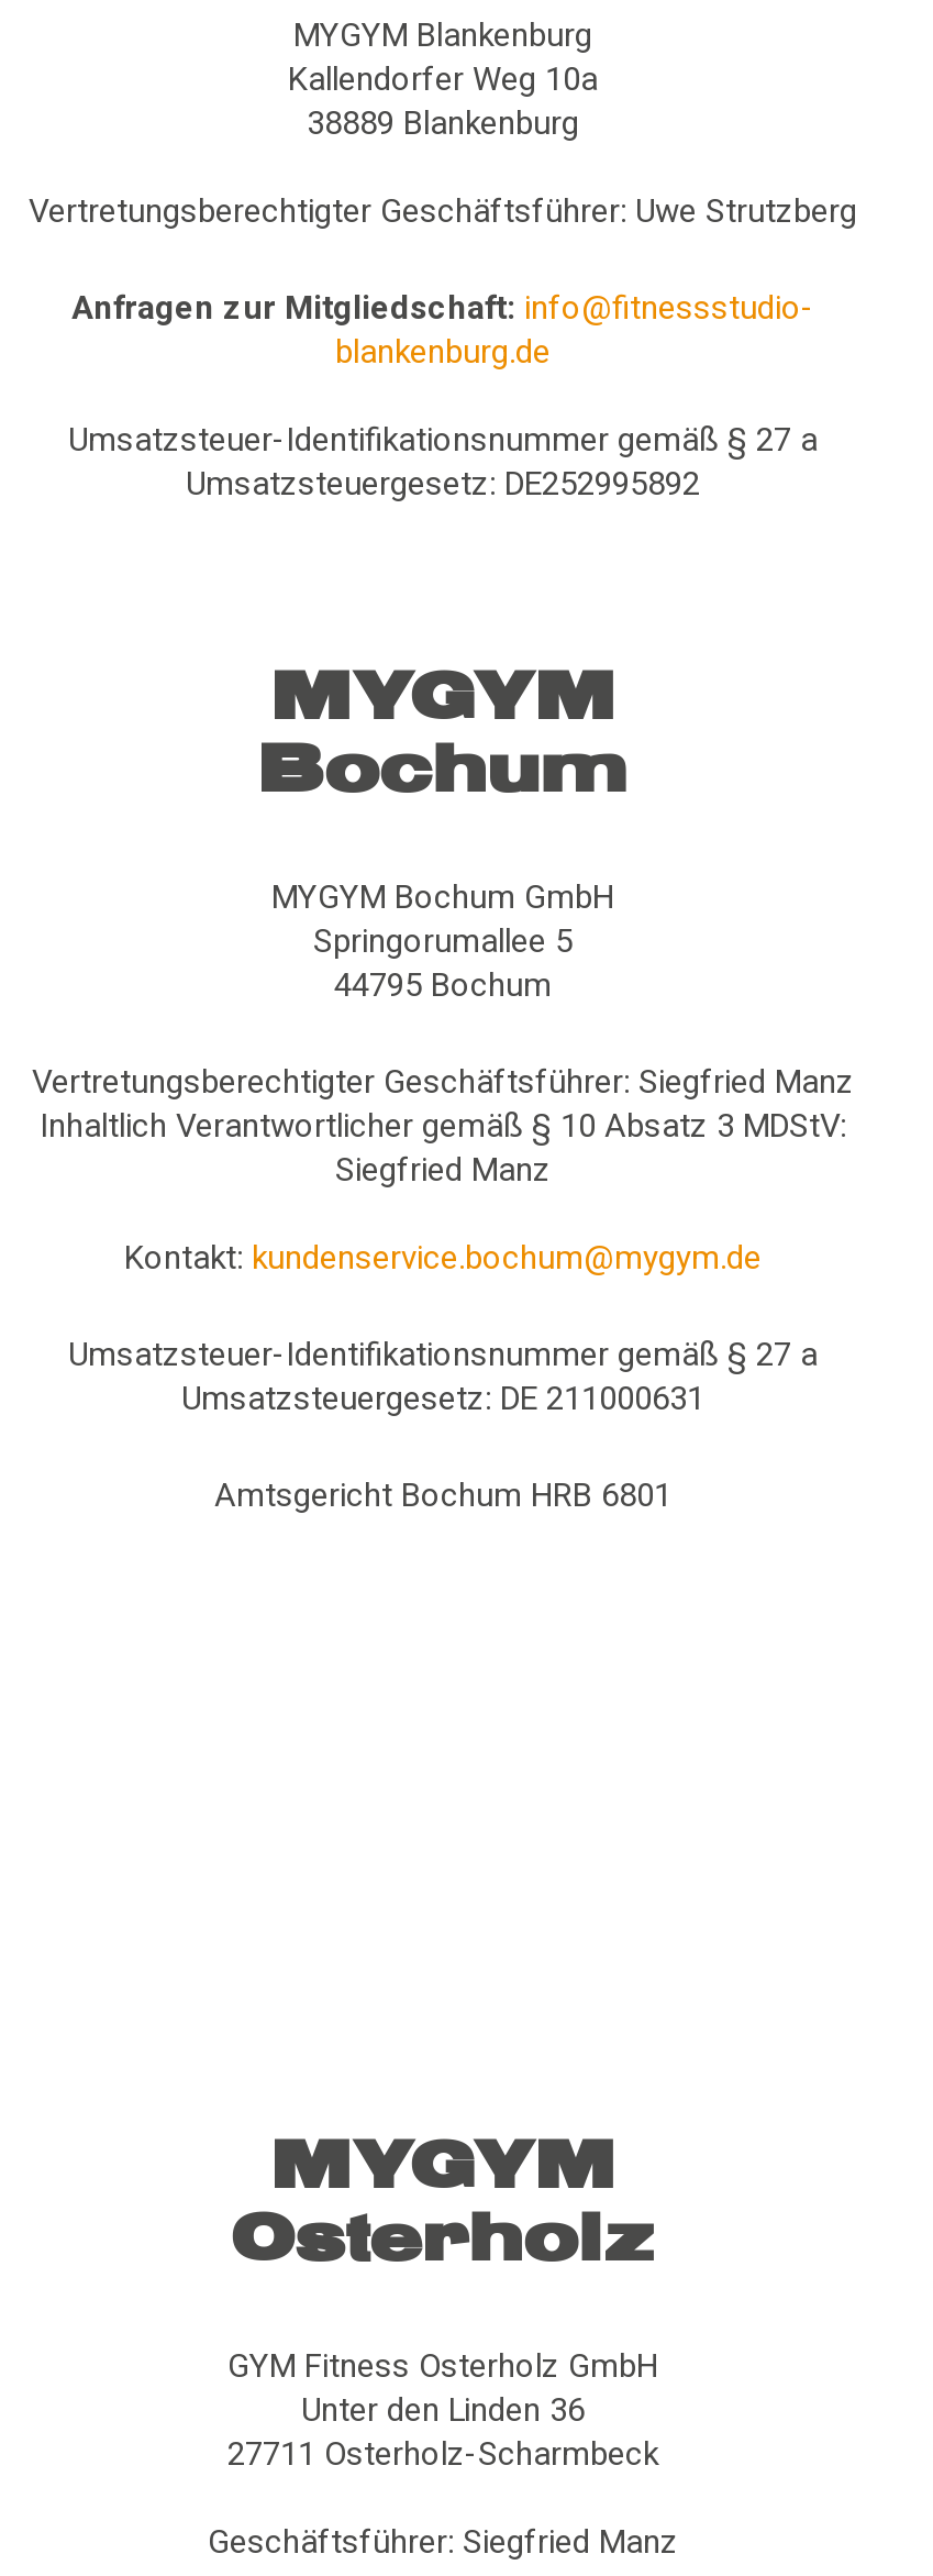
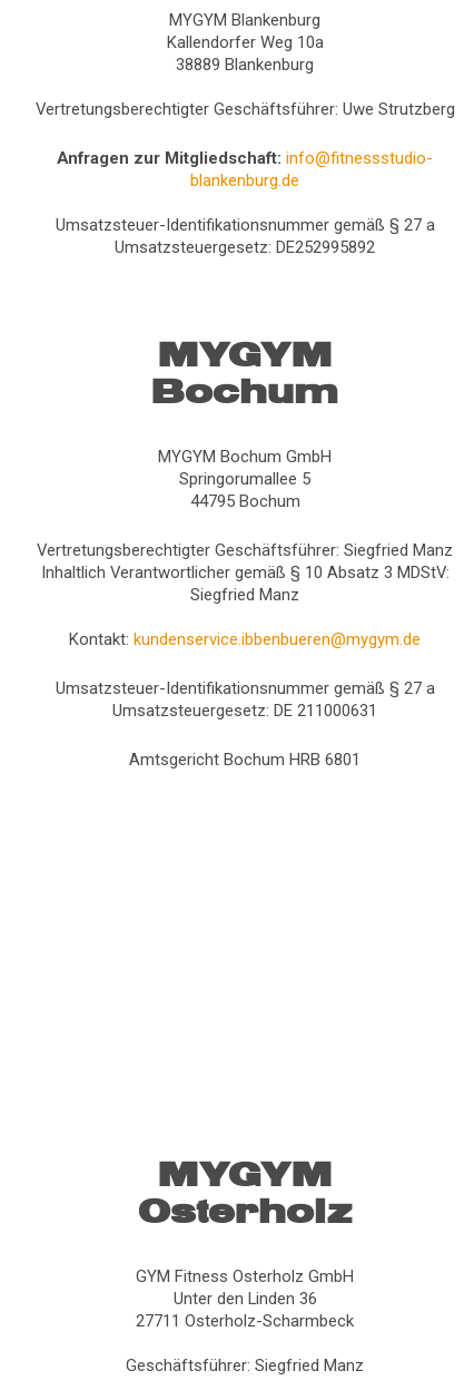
- Kontakt: kundenservice.bochum@mygym.de
+ Kontakt: kundenservice.ibbenbueren@mygym.de
